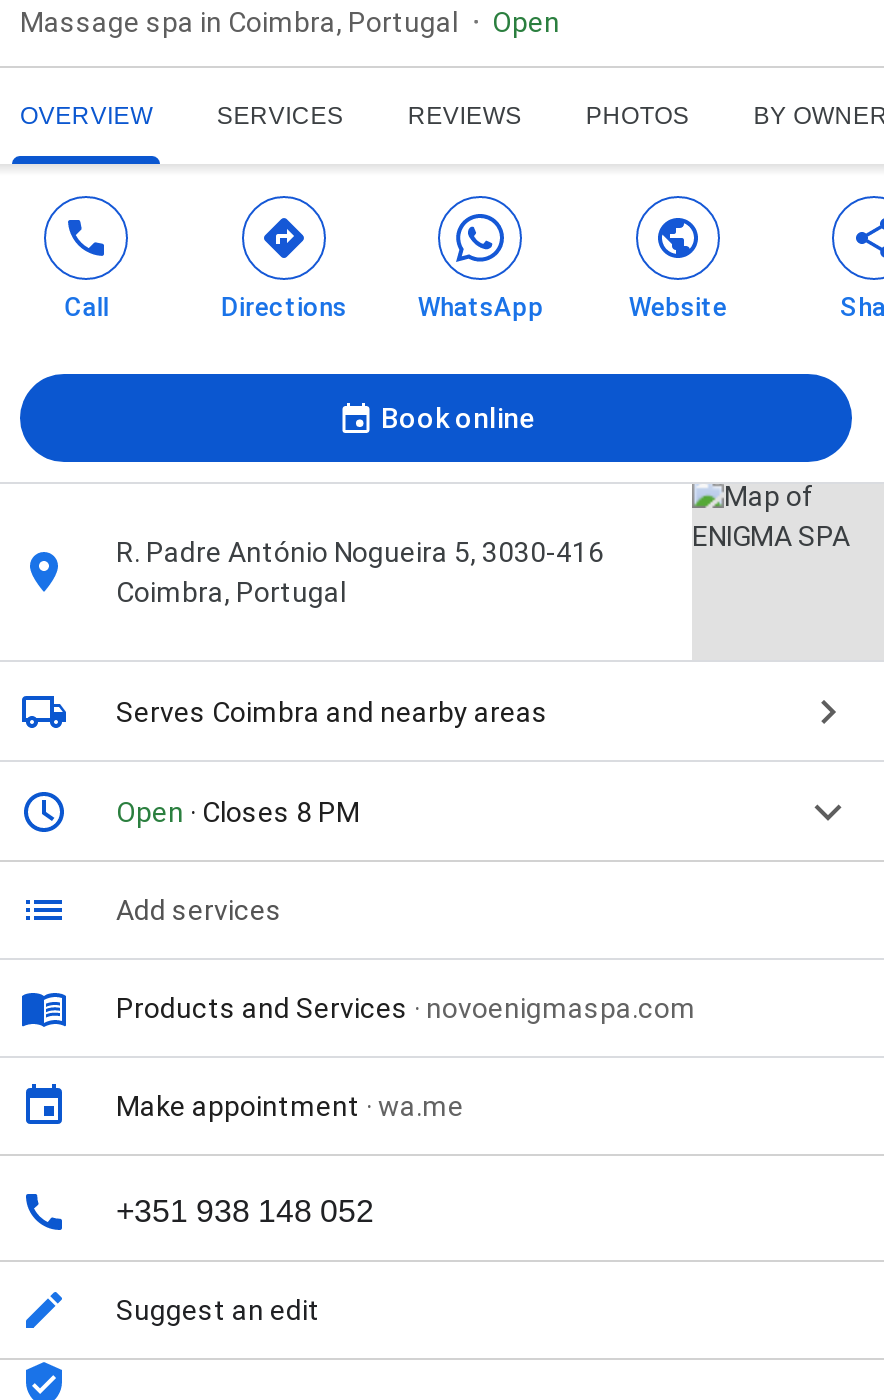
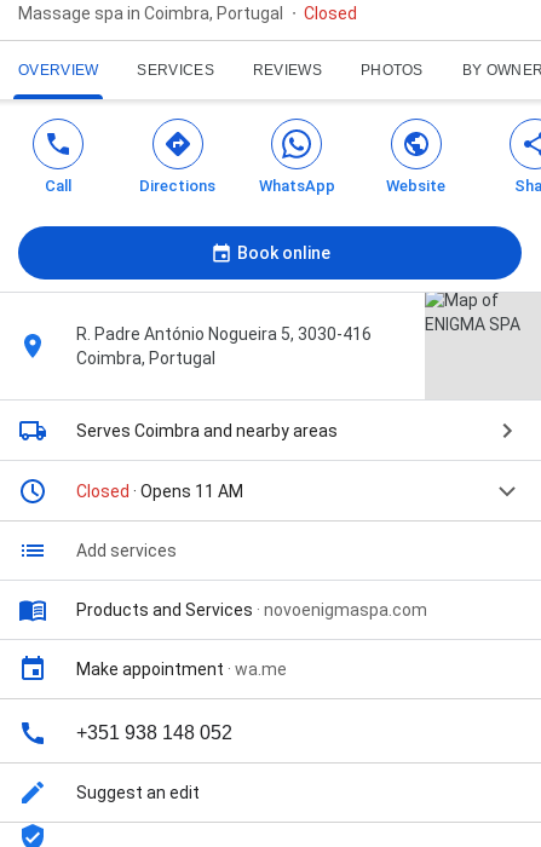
- Open
+ Closed

- Open · Closes 8 PM
+ Closed · Opens 11 AM
